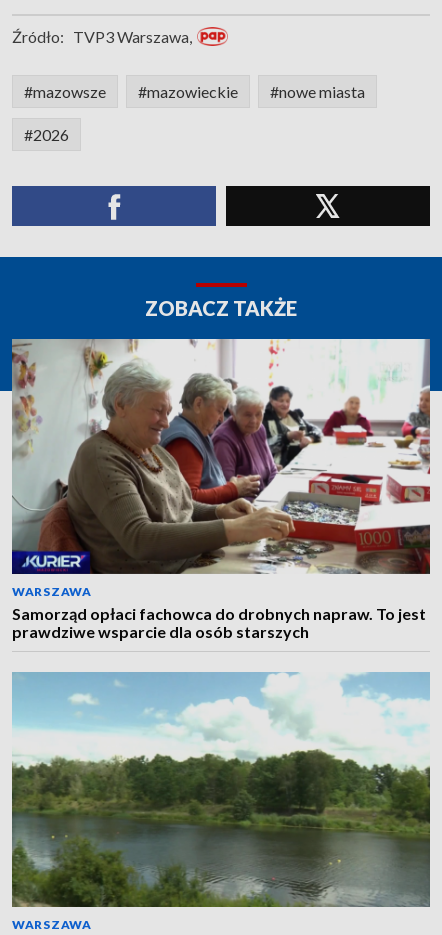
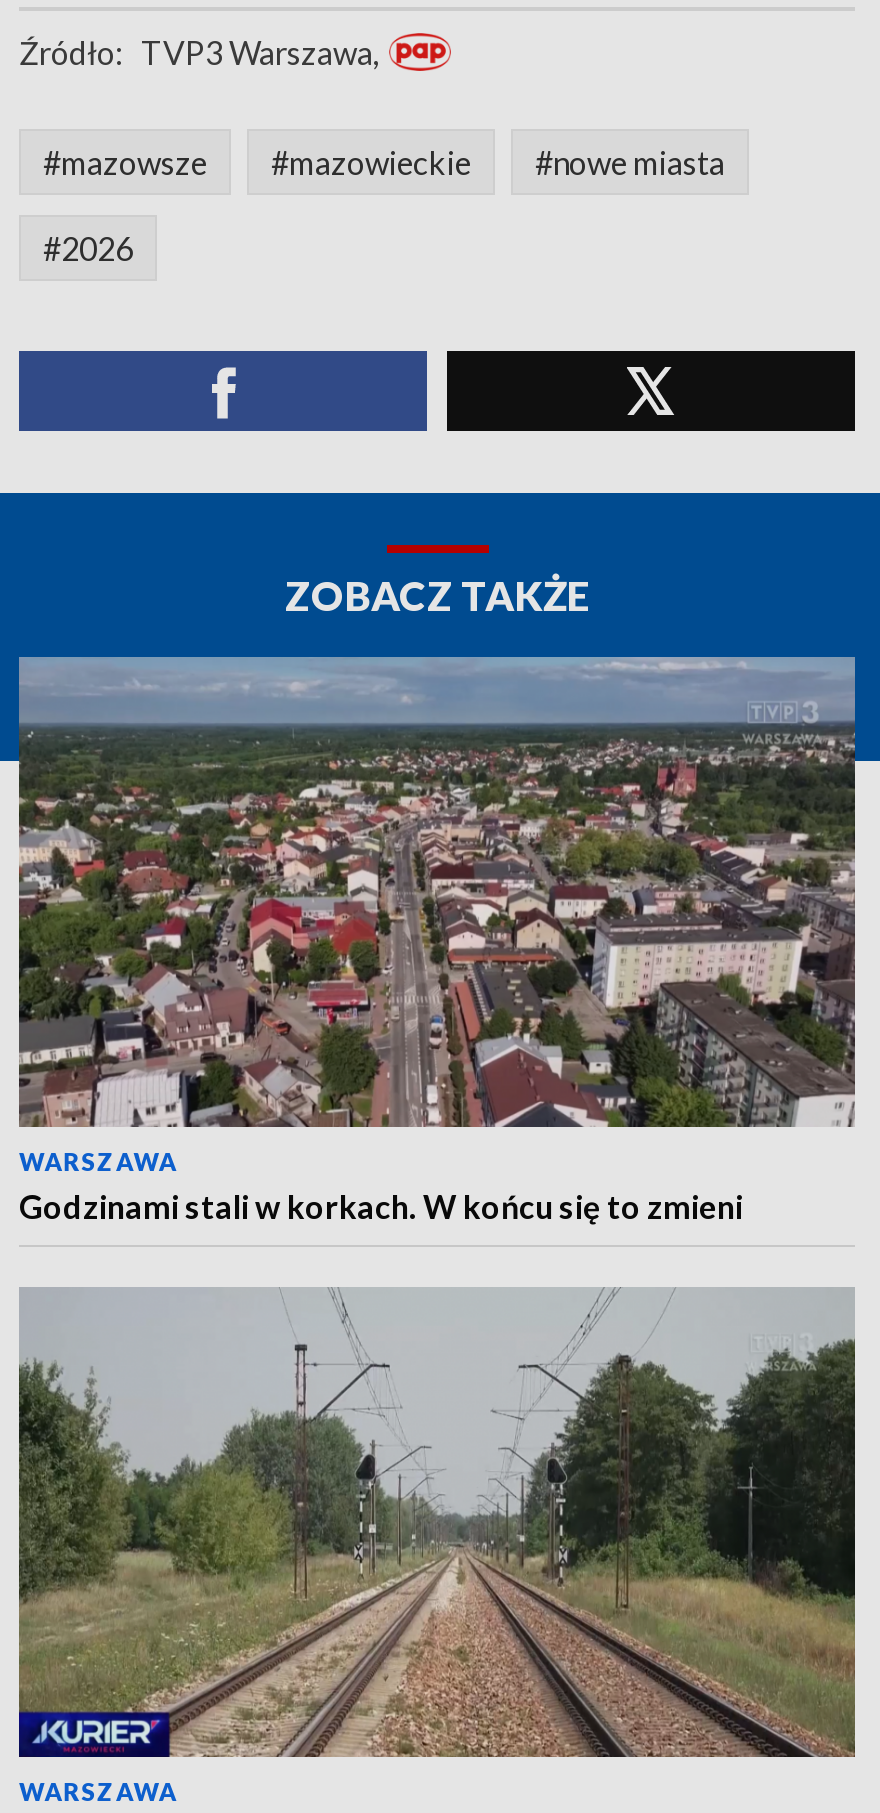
- [image]
- Samorząd opłaci fachowca do drobnych napraw. To jest
- prawdziwe wsparcie dla osób starszych
+ [image]
+ Godzinami stali w korkach. W końcu się to zmieni

- [image]
+ [image]
